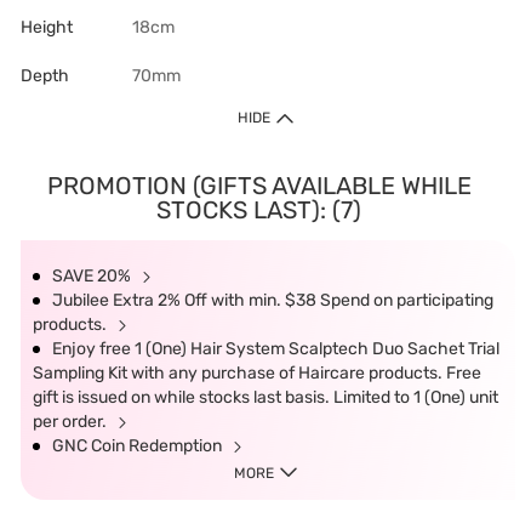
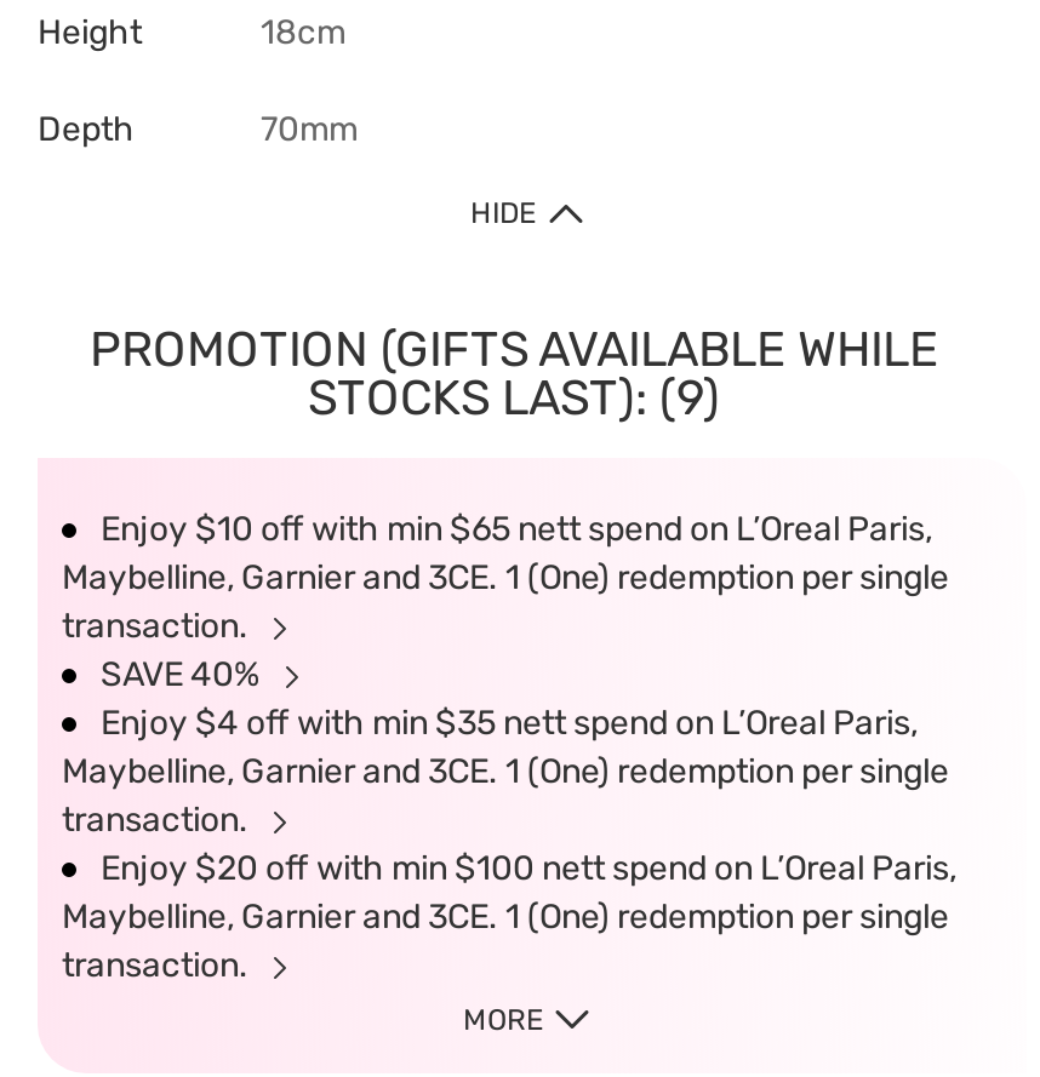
- STOCKS LAST): (7)
+ STOCKS LAST): (9)

- SAVE 20%
- Jubilee Extra 2% Off with min. $38 Spend on participating
- products.
- Enjoy free 1 (One) Hair System Scalptech Duo Sachet Trial
- Sampling Kit with any purchase of Haircare products. Free
- gift is issued on while stocks last basis. Limited to 1 (One) unit
- per order.
- GNC Coin Redemption
+ Enjoy $10 off with min $65 nett spend on L’Oreal Paris,
+ Maybelline, Garnier and 3CE. 1 (One) redemption per single
+ transaction.
+ SAVE 40%
+ Enjoy $4 off with min $35 nett spend on L’Oreal Paris,
+ Maybelline, Garnier and 3CE. 1 (One) redemption per single
+ transaction.
+ Enjoy $20 off with min $100 nett spend on L’Oreal Paris,
+ Maybelline, Garnier and 3CE. 1 (One) redemption per single
+ transaction.
